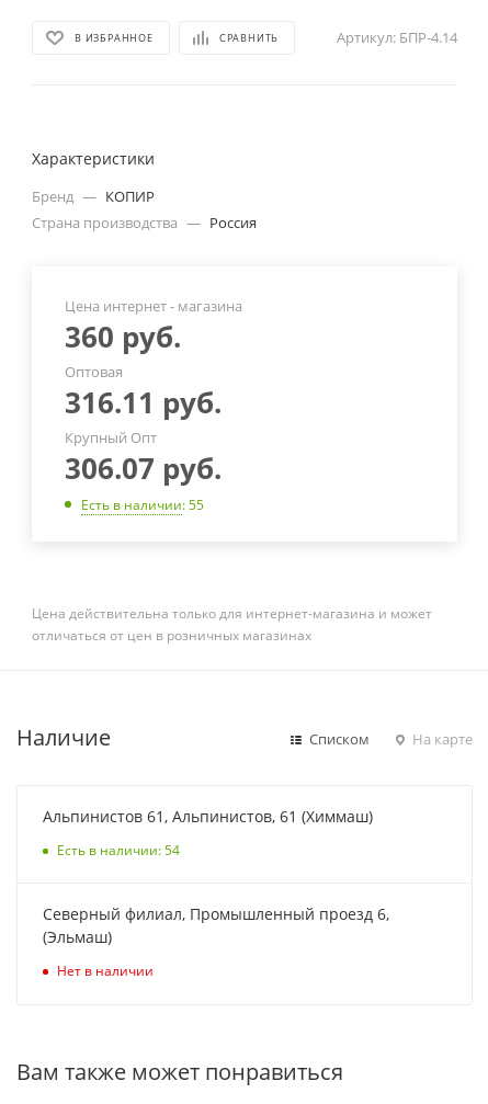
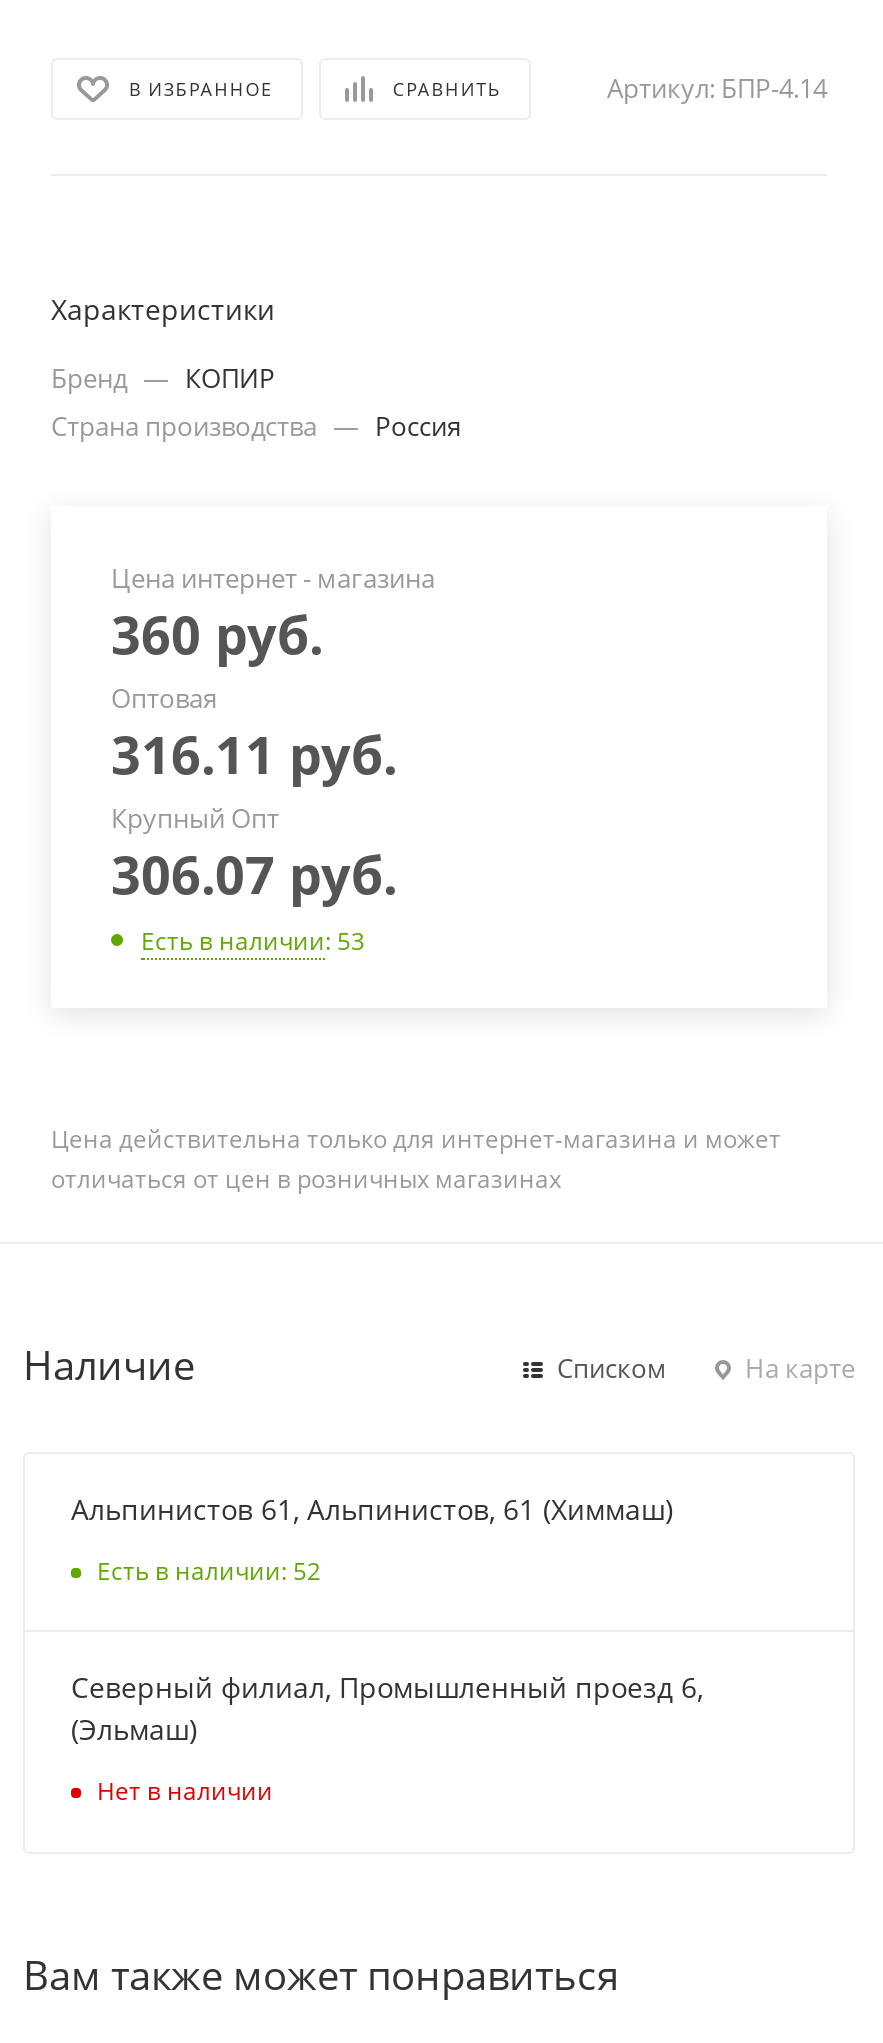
- Есть в наличии: 55
+ Есть в наличии: 53

- Есть в наличии: 54
+ Есть в наличии: 52
